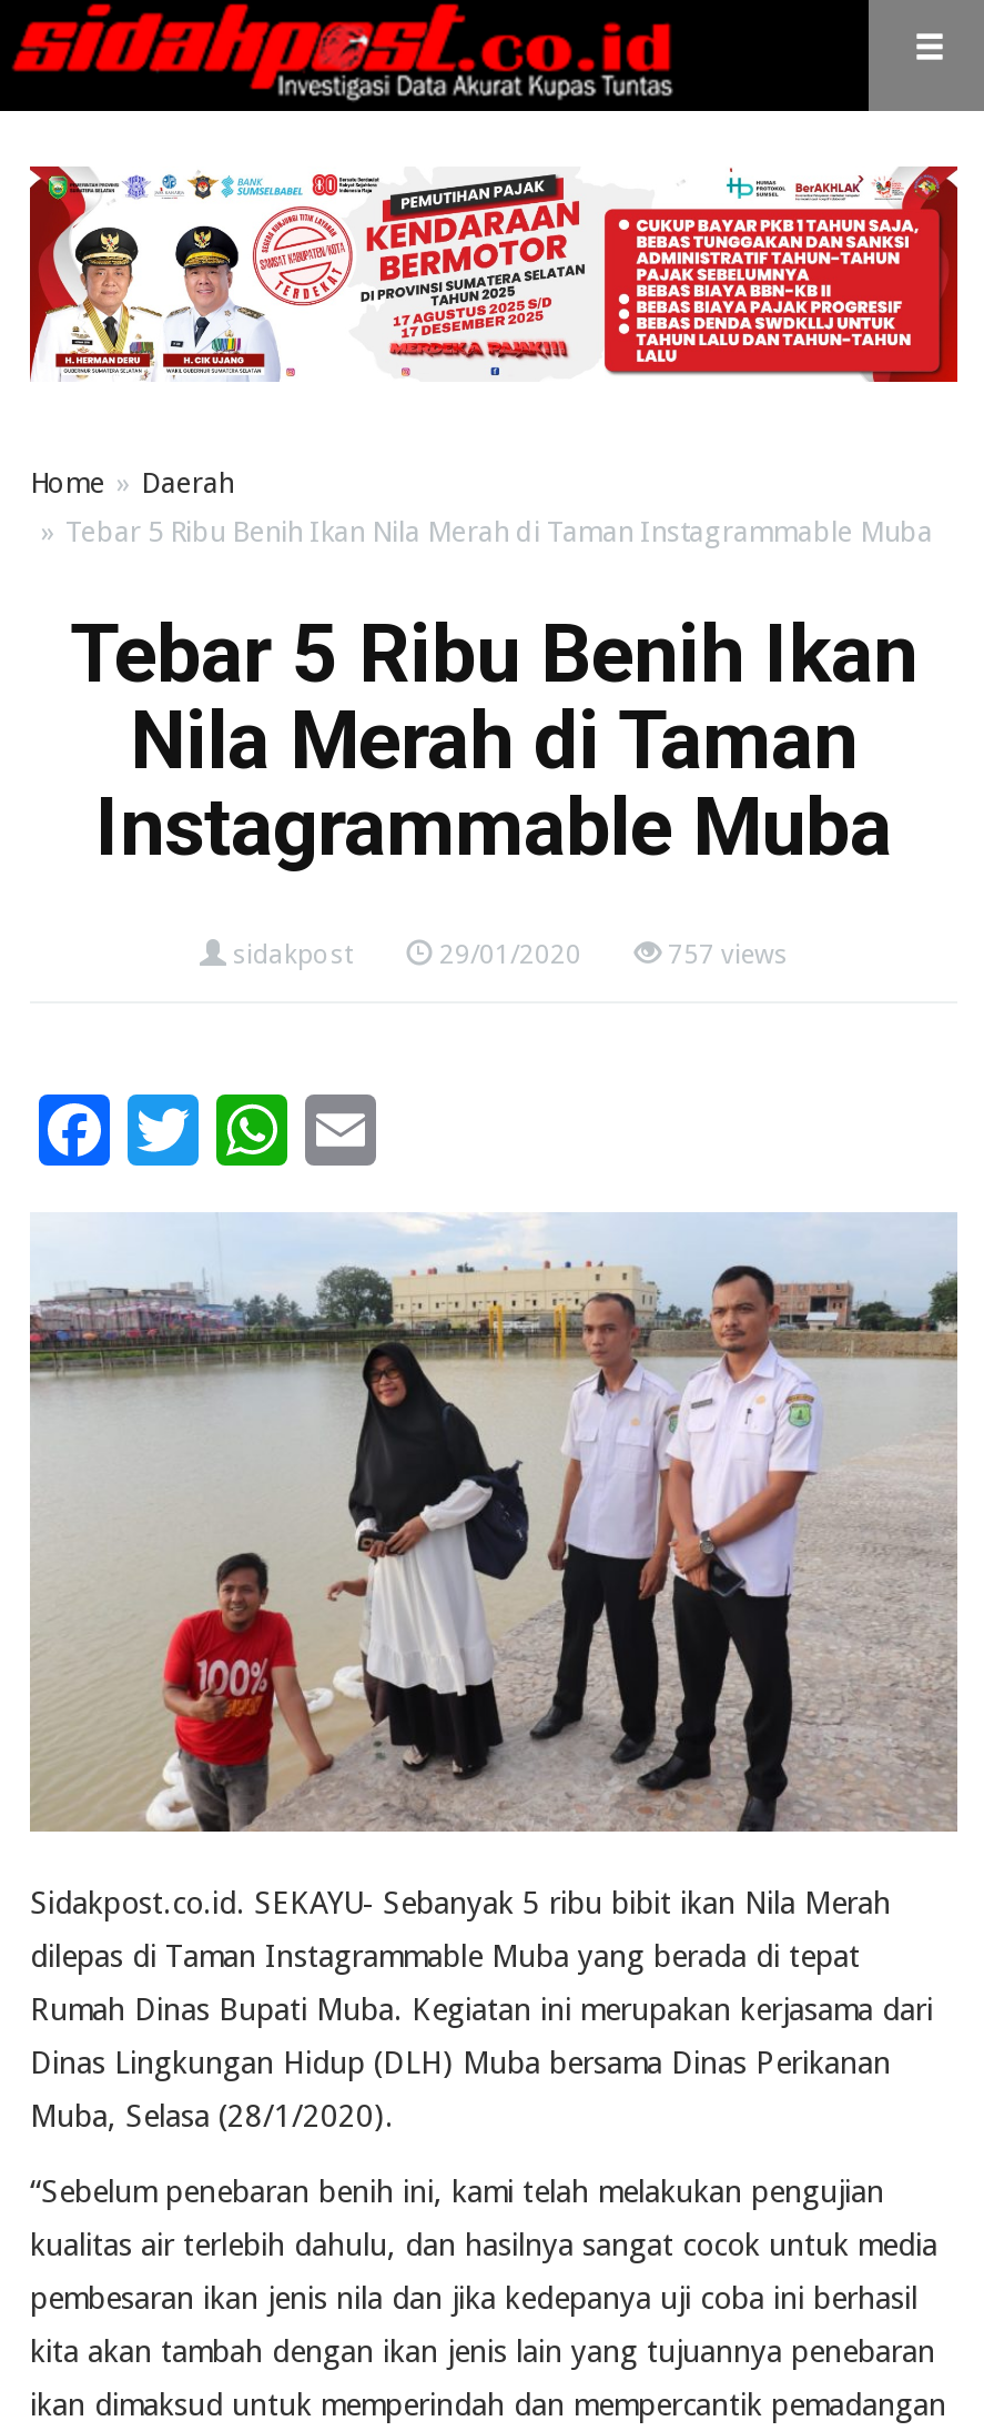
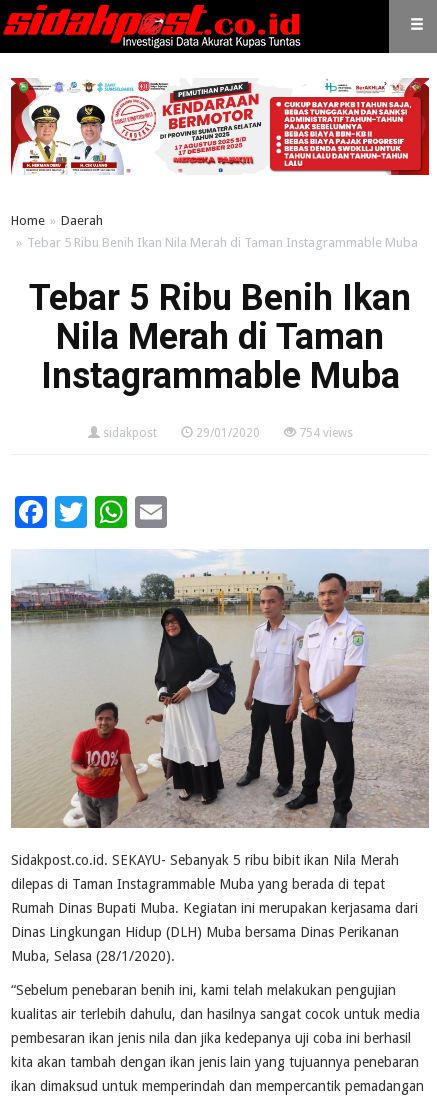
- 757 views
+ 754 views
